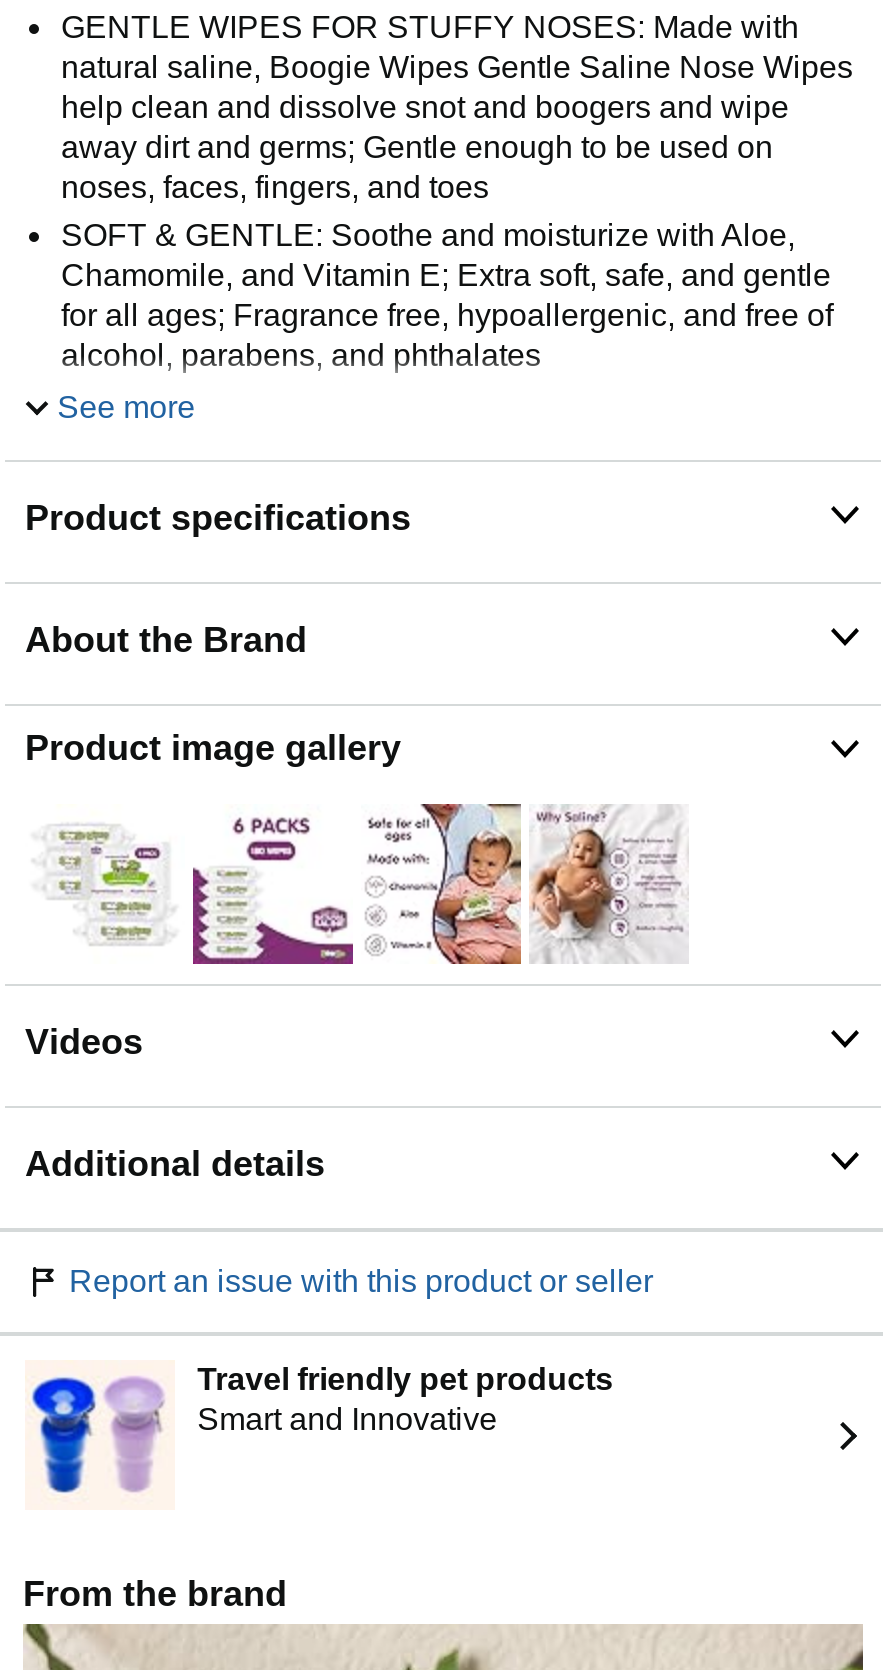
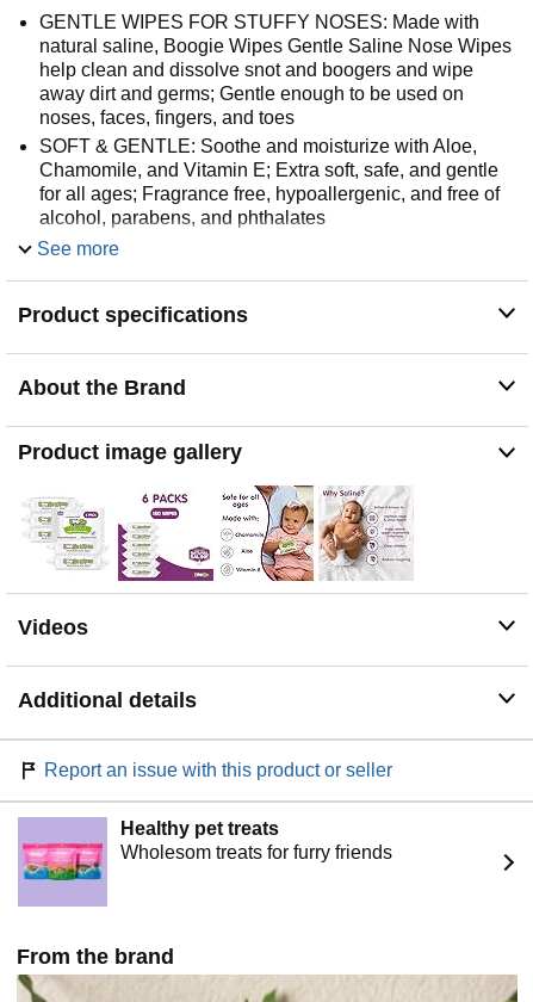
- [image]
- Travel friendly pet products
- Smart and Innovative
+ [image]
+ Healthy pet treats
+ Wholesom treats for furry friends
